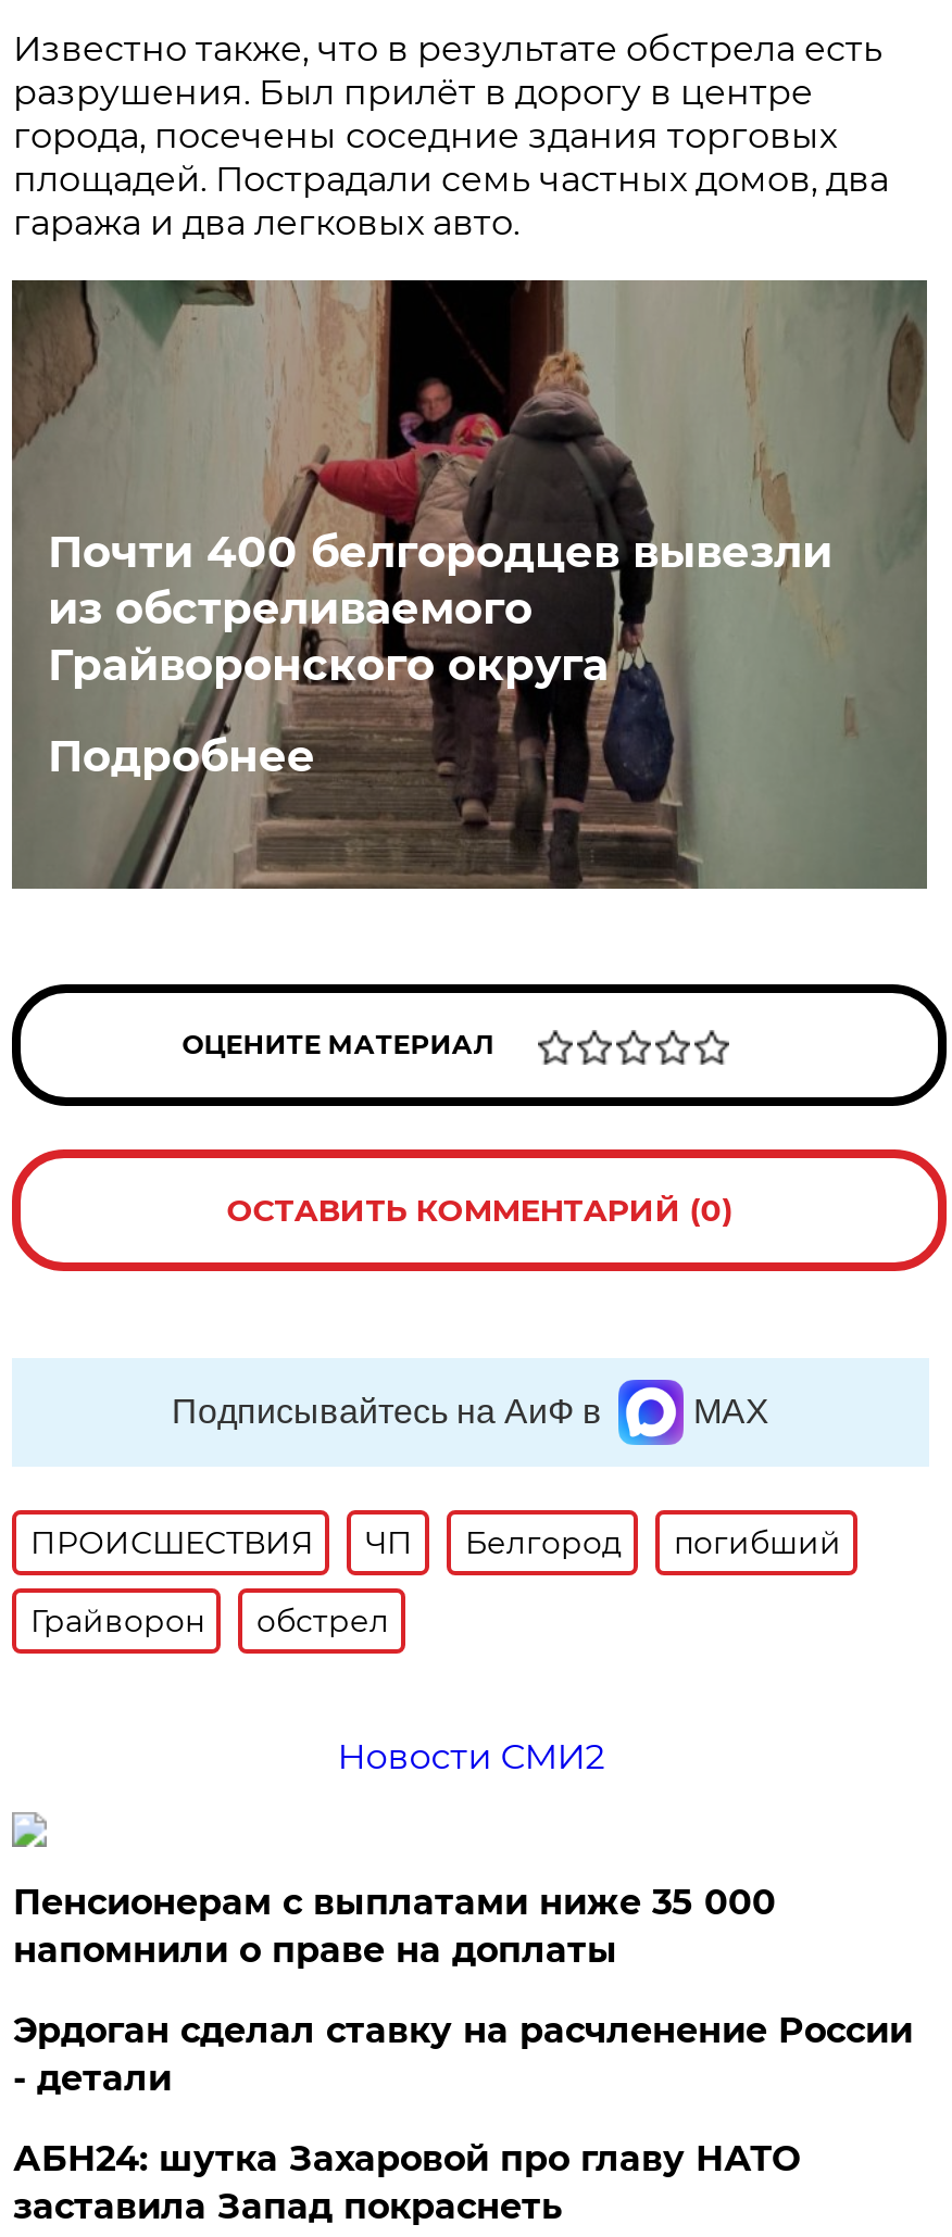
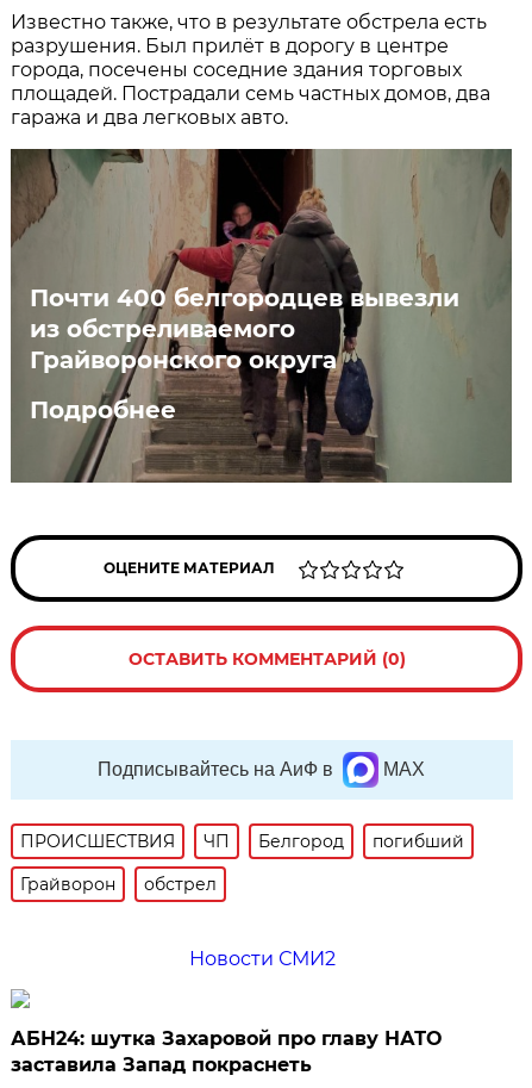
- Пенсионерам с выплатами ниже 35 000
- напомнили о праве на доплаты
- Эрдоган сделал ставку на расчленение России
- - детали
